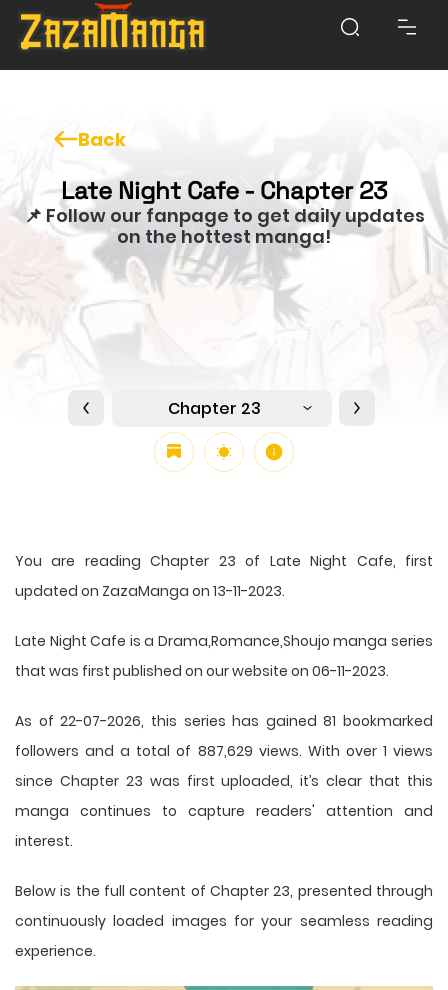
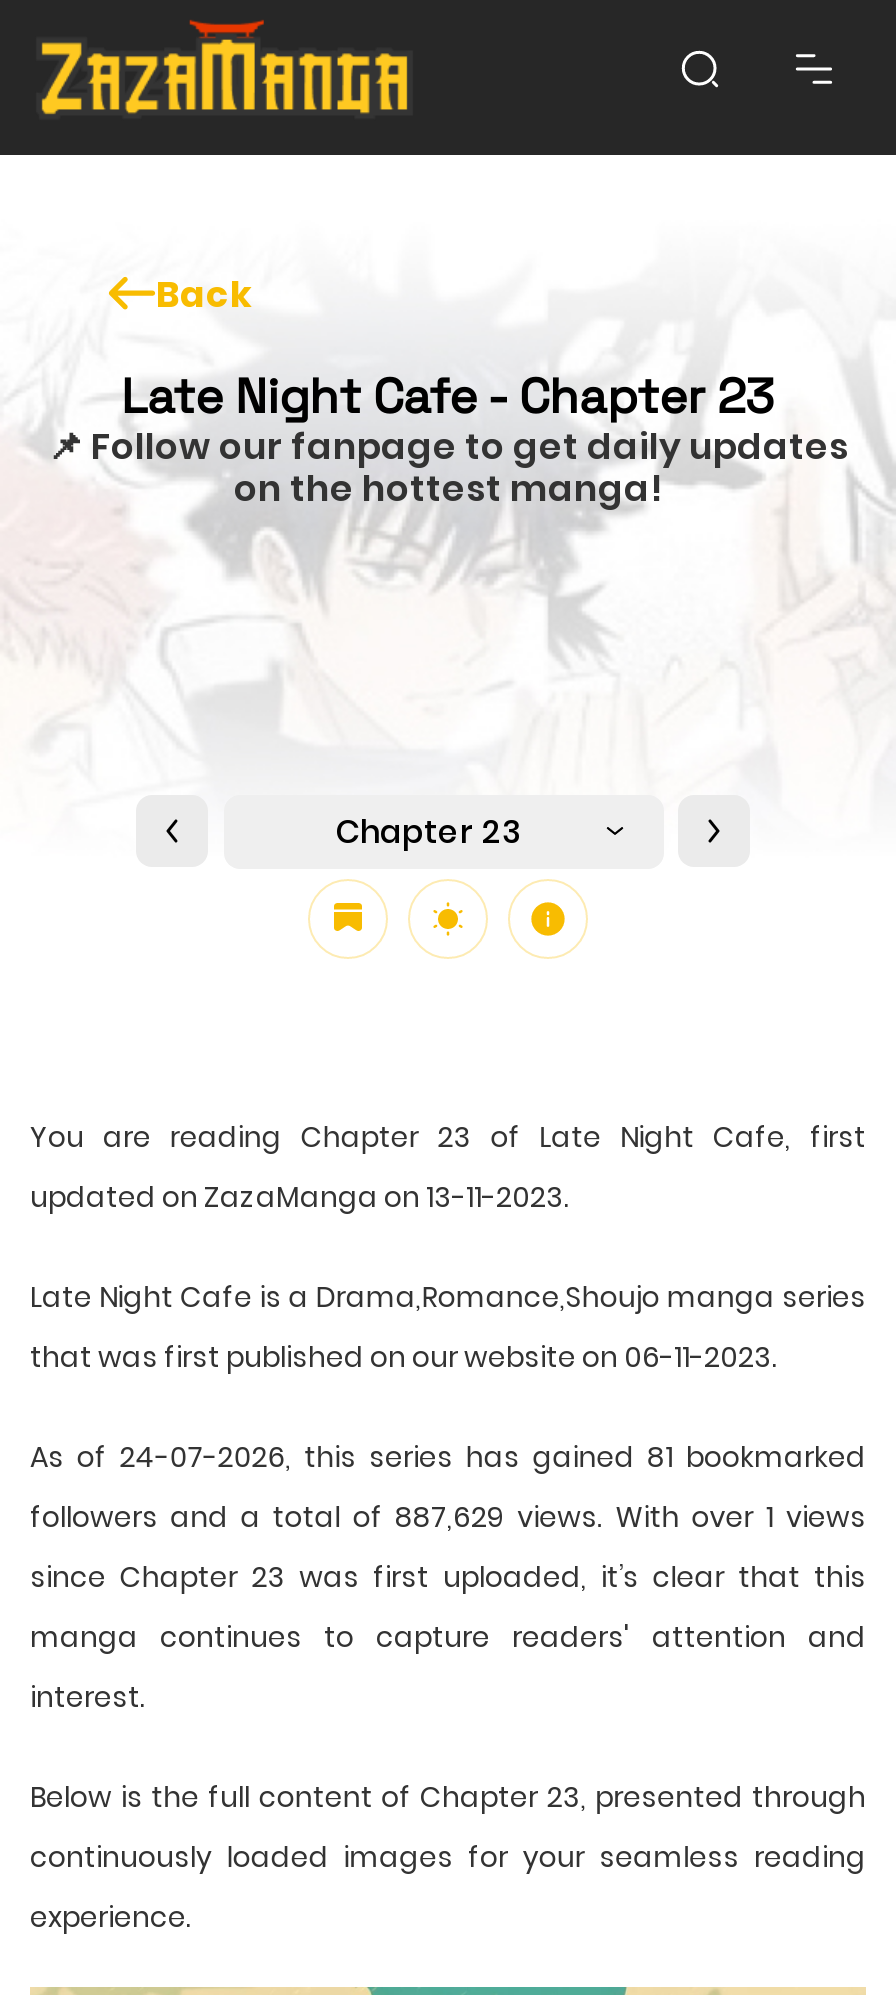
- As of 22-07-2026, this series has gained 81 bookmarked
+ As of 24-07-2026, this series has gained 81 bookmarked
